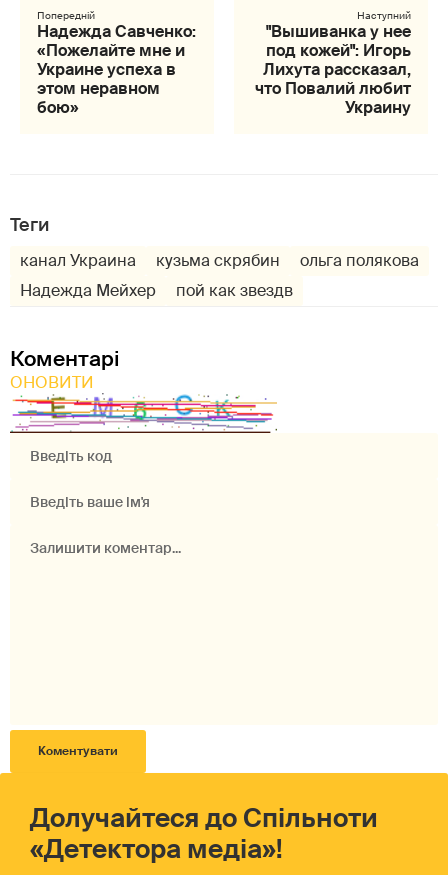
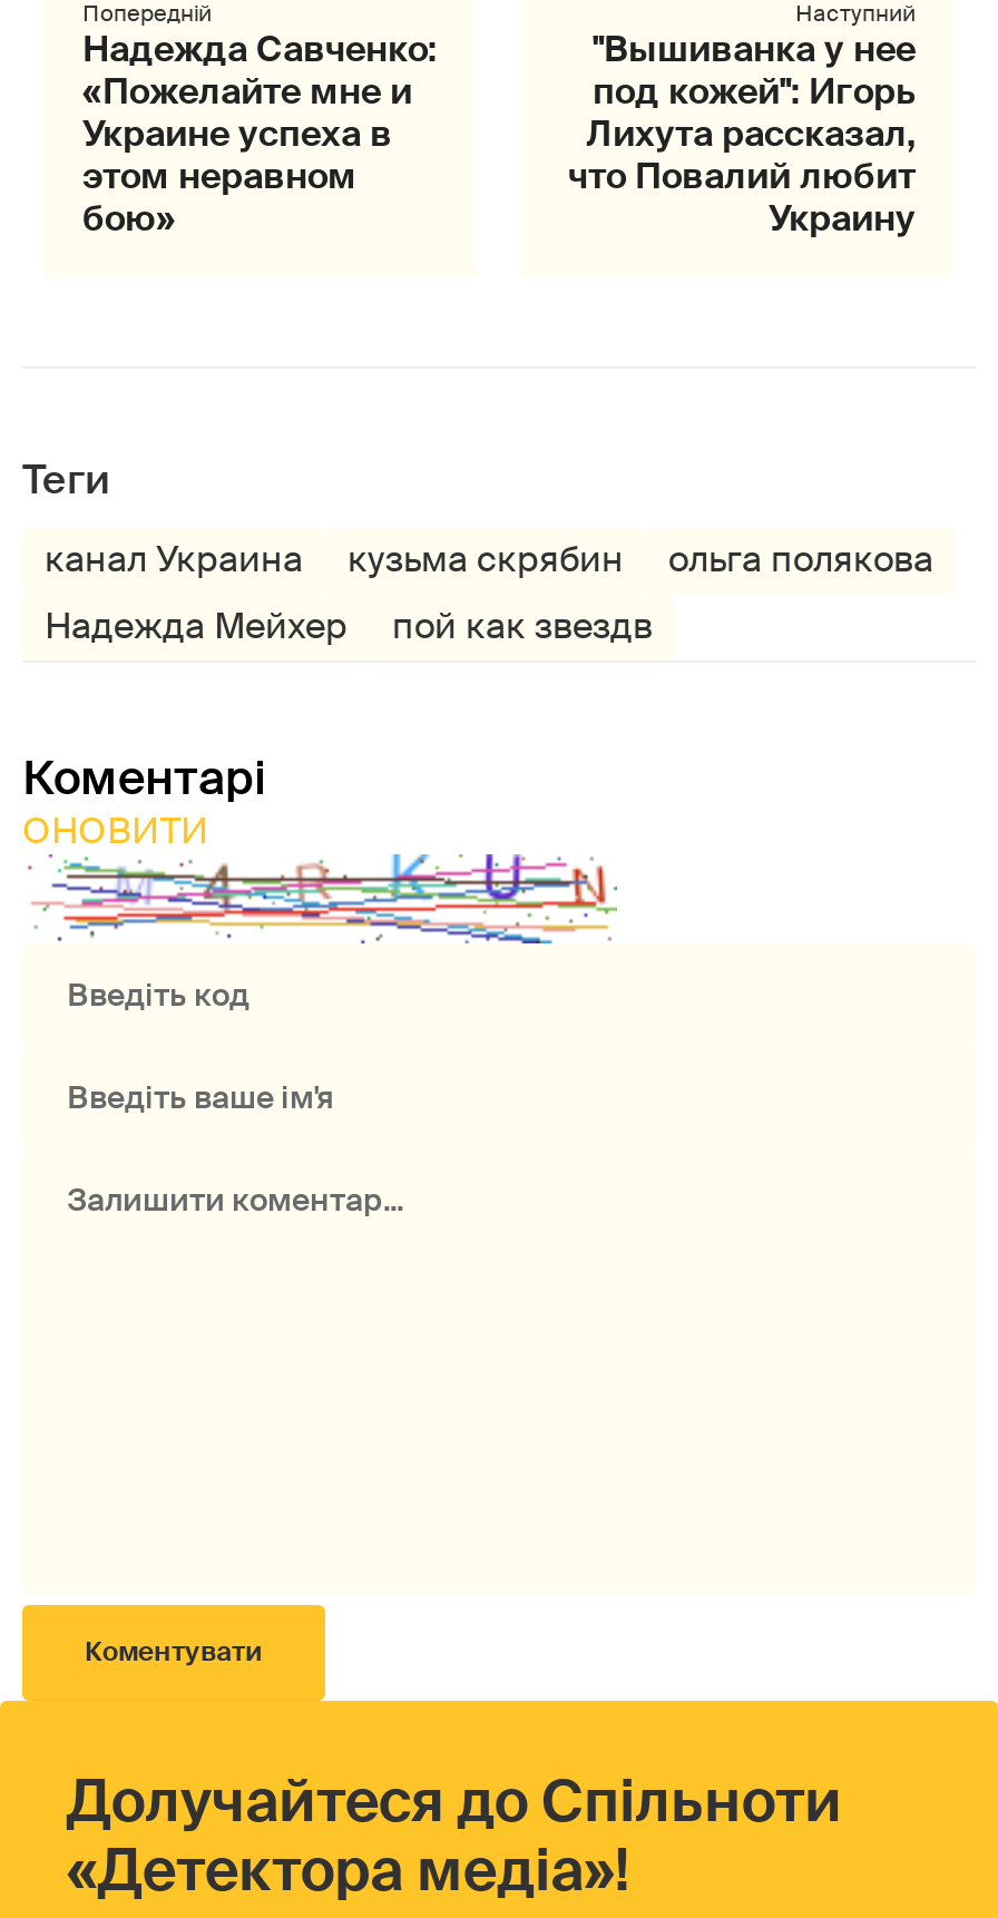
- [image]
+ [image]
